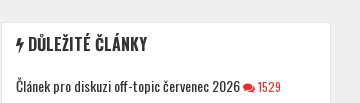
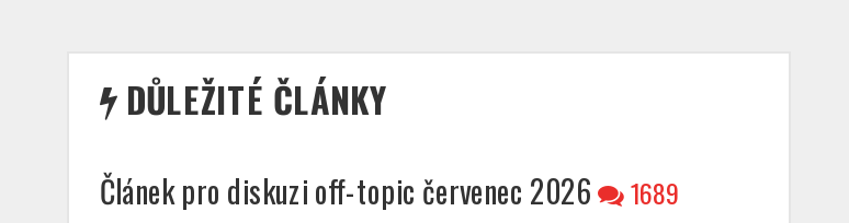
- Článek pro diskuzi off-topic červenec 2026 1529
+ Článek pro diskuzi off-topic červenec 2026 1689
